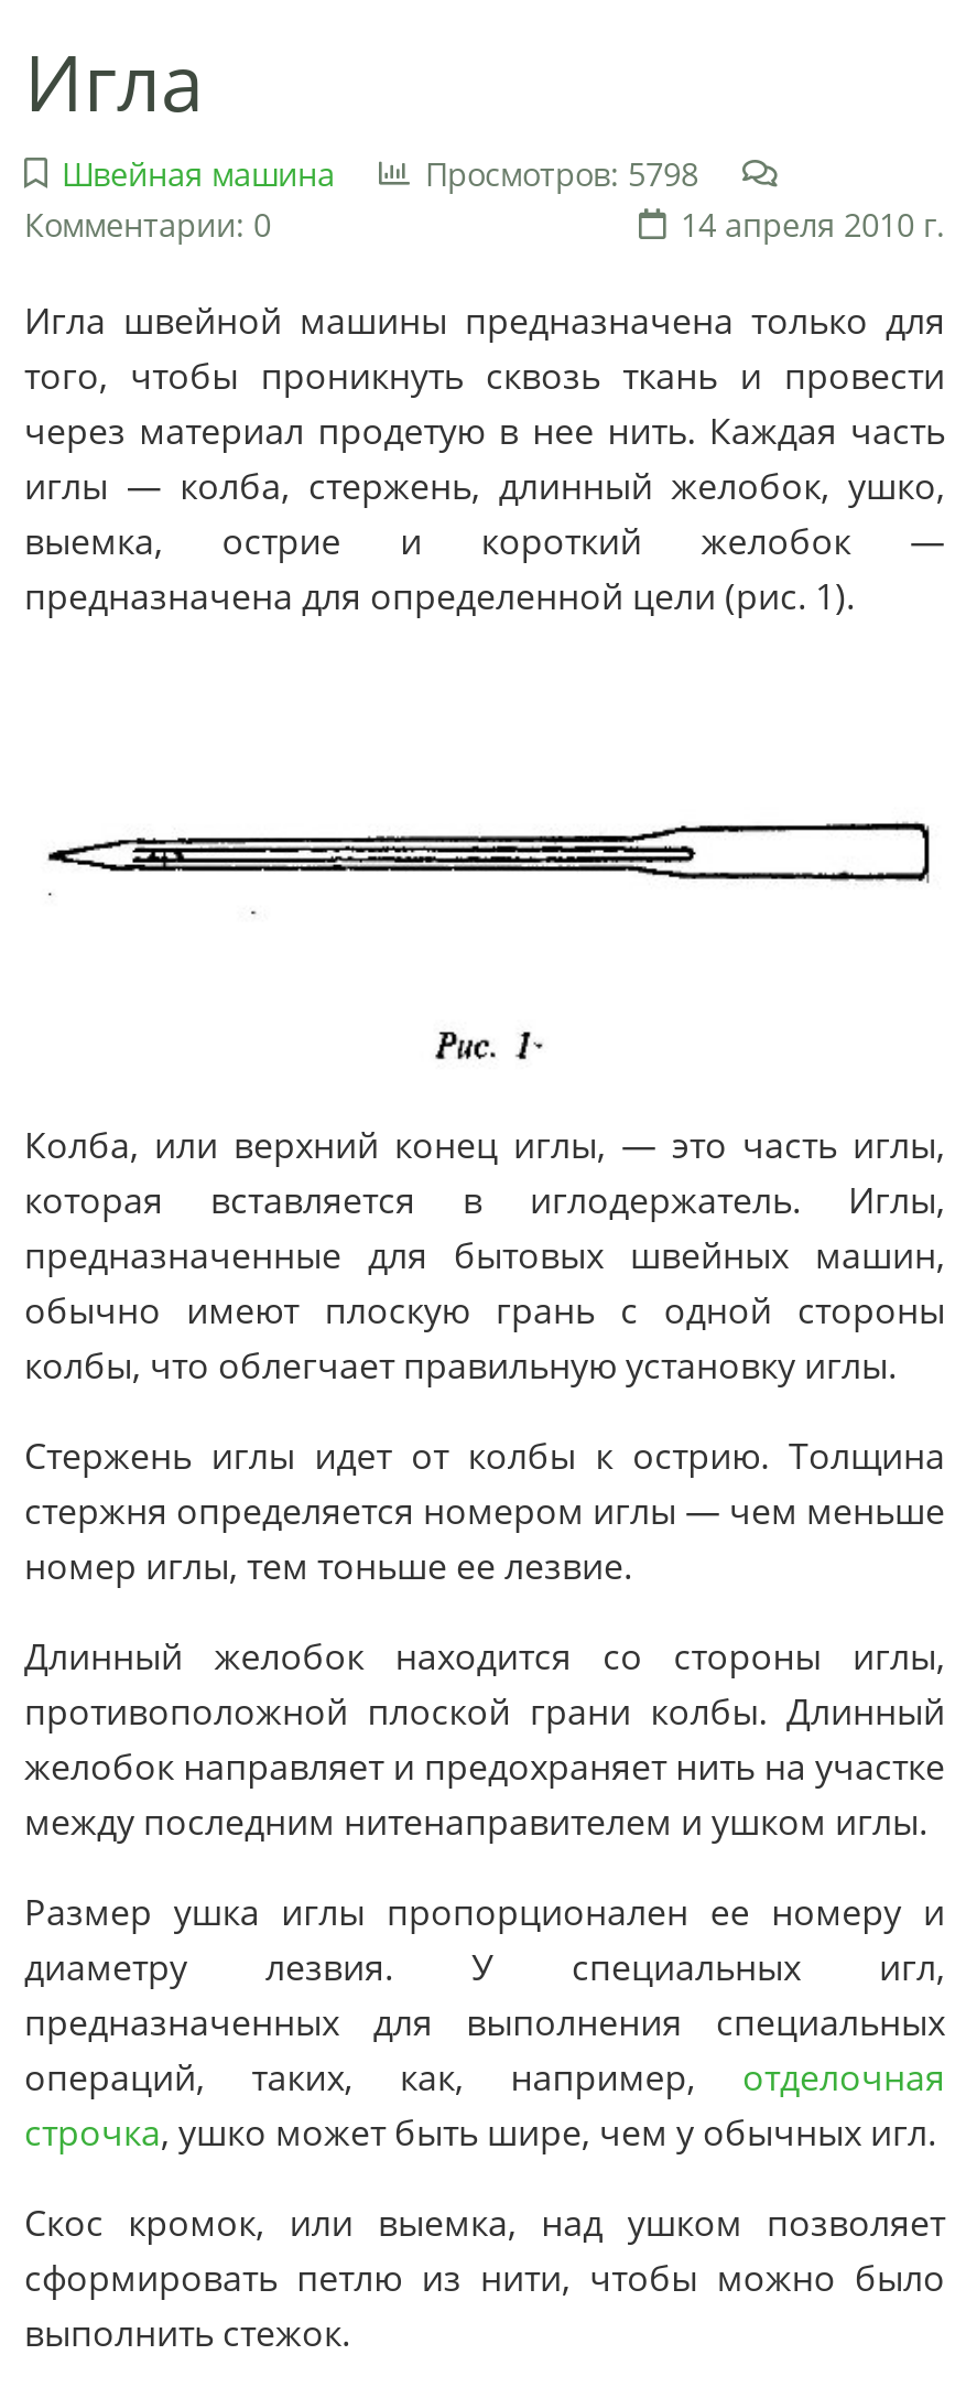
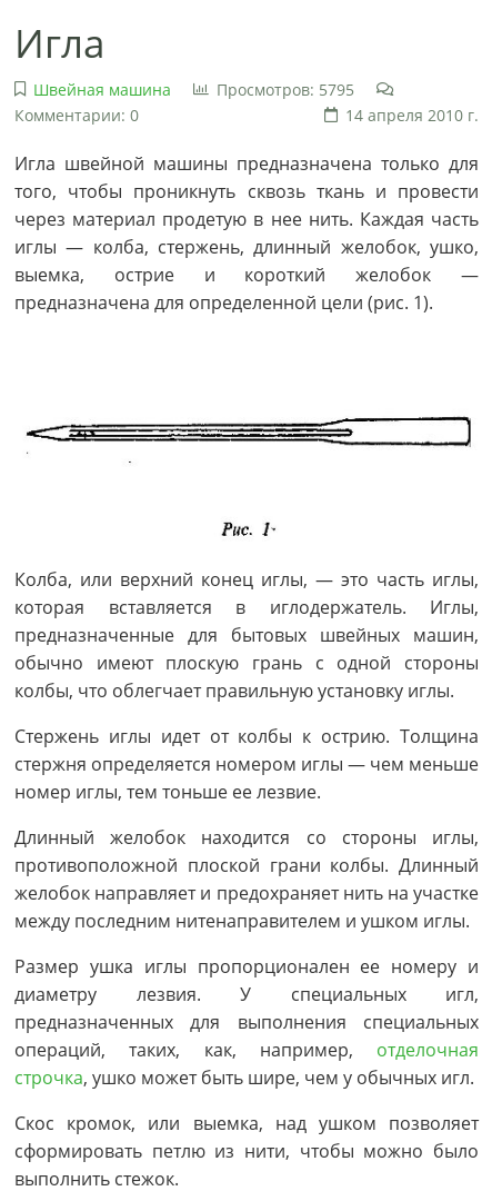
- Просмотров: 5798
+ Просмотров: 5795
